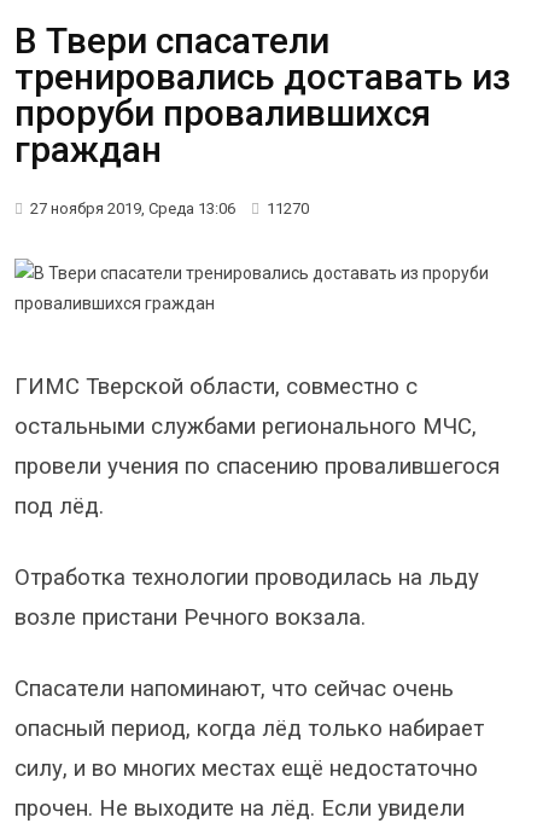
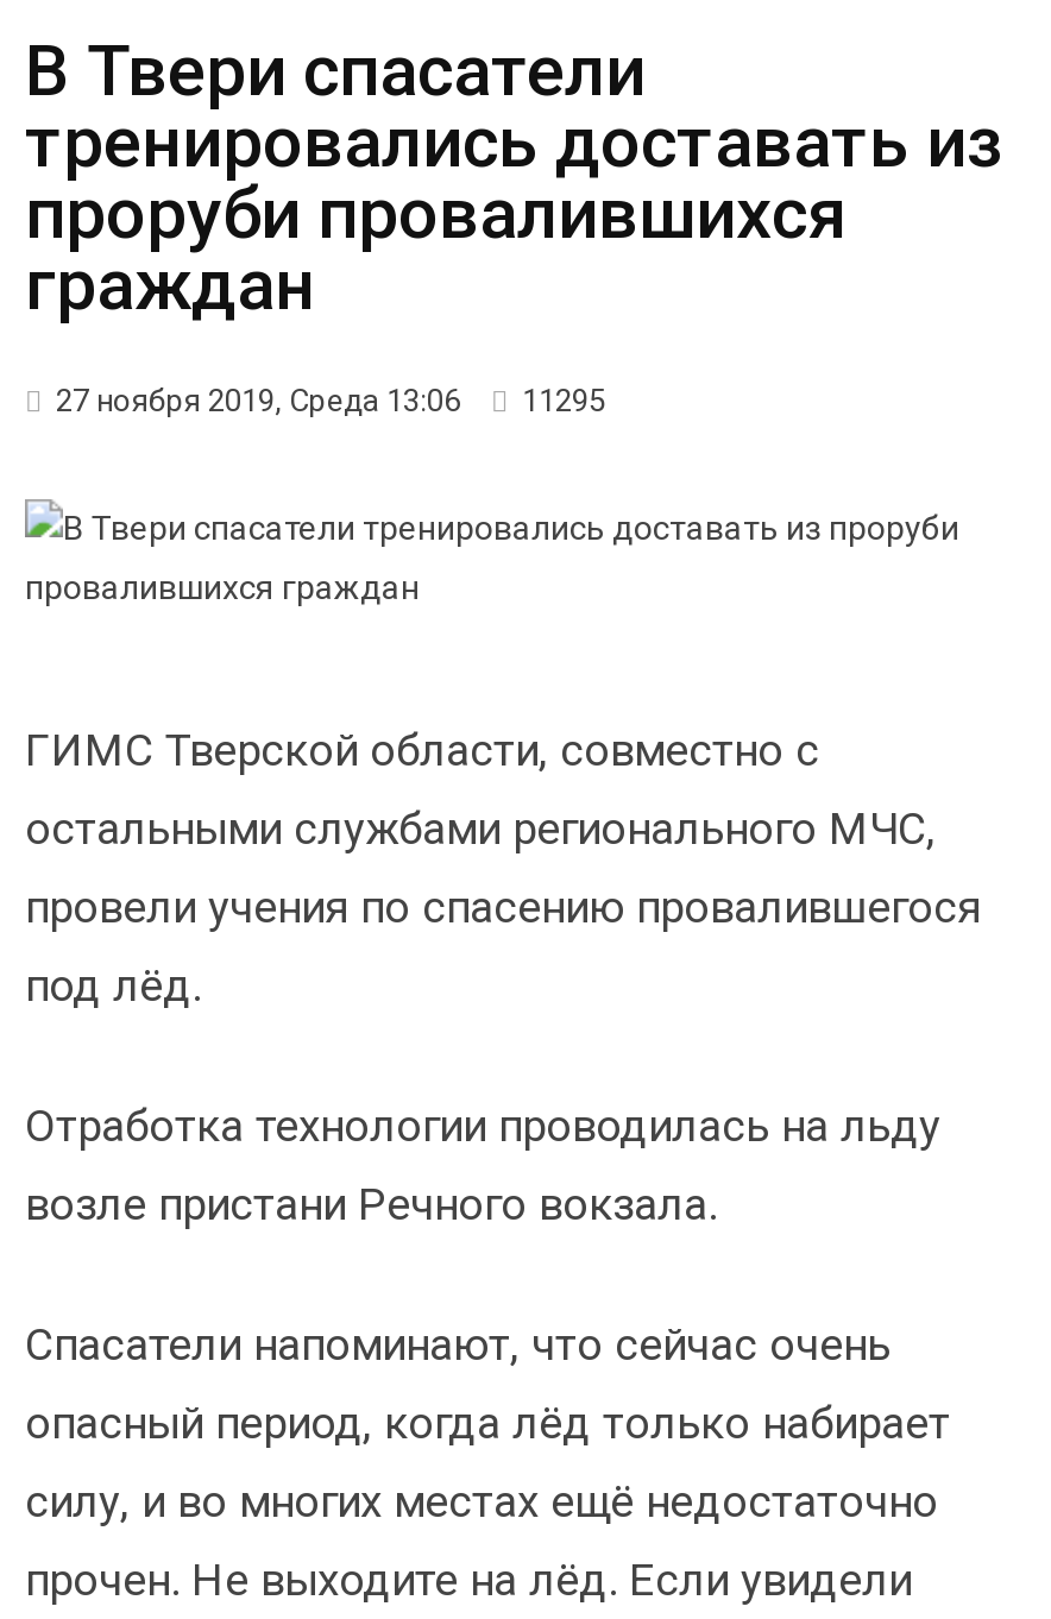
- 27 ноября 2019, Среда 13:06 11270
+ 27 ноября 2019, Среда 13:06 11295
